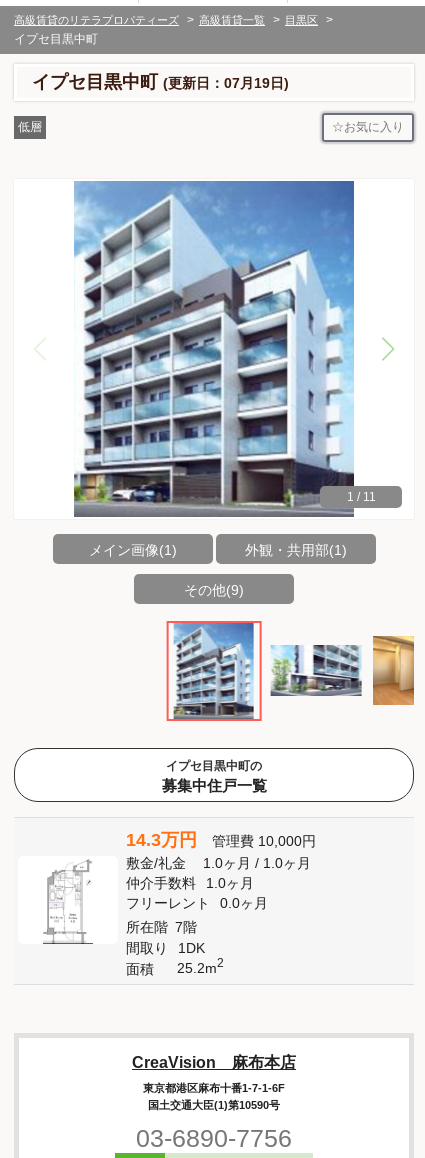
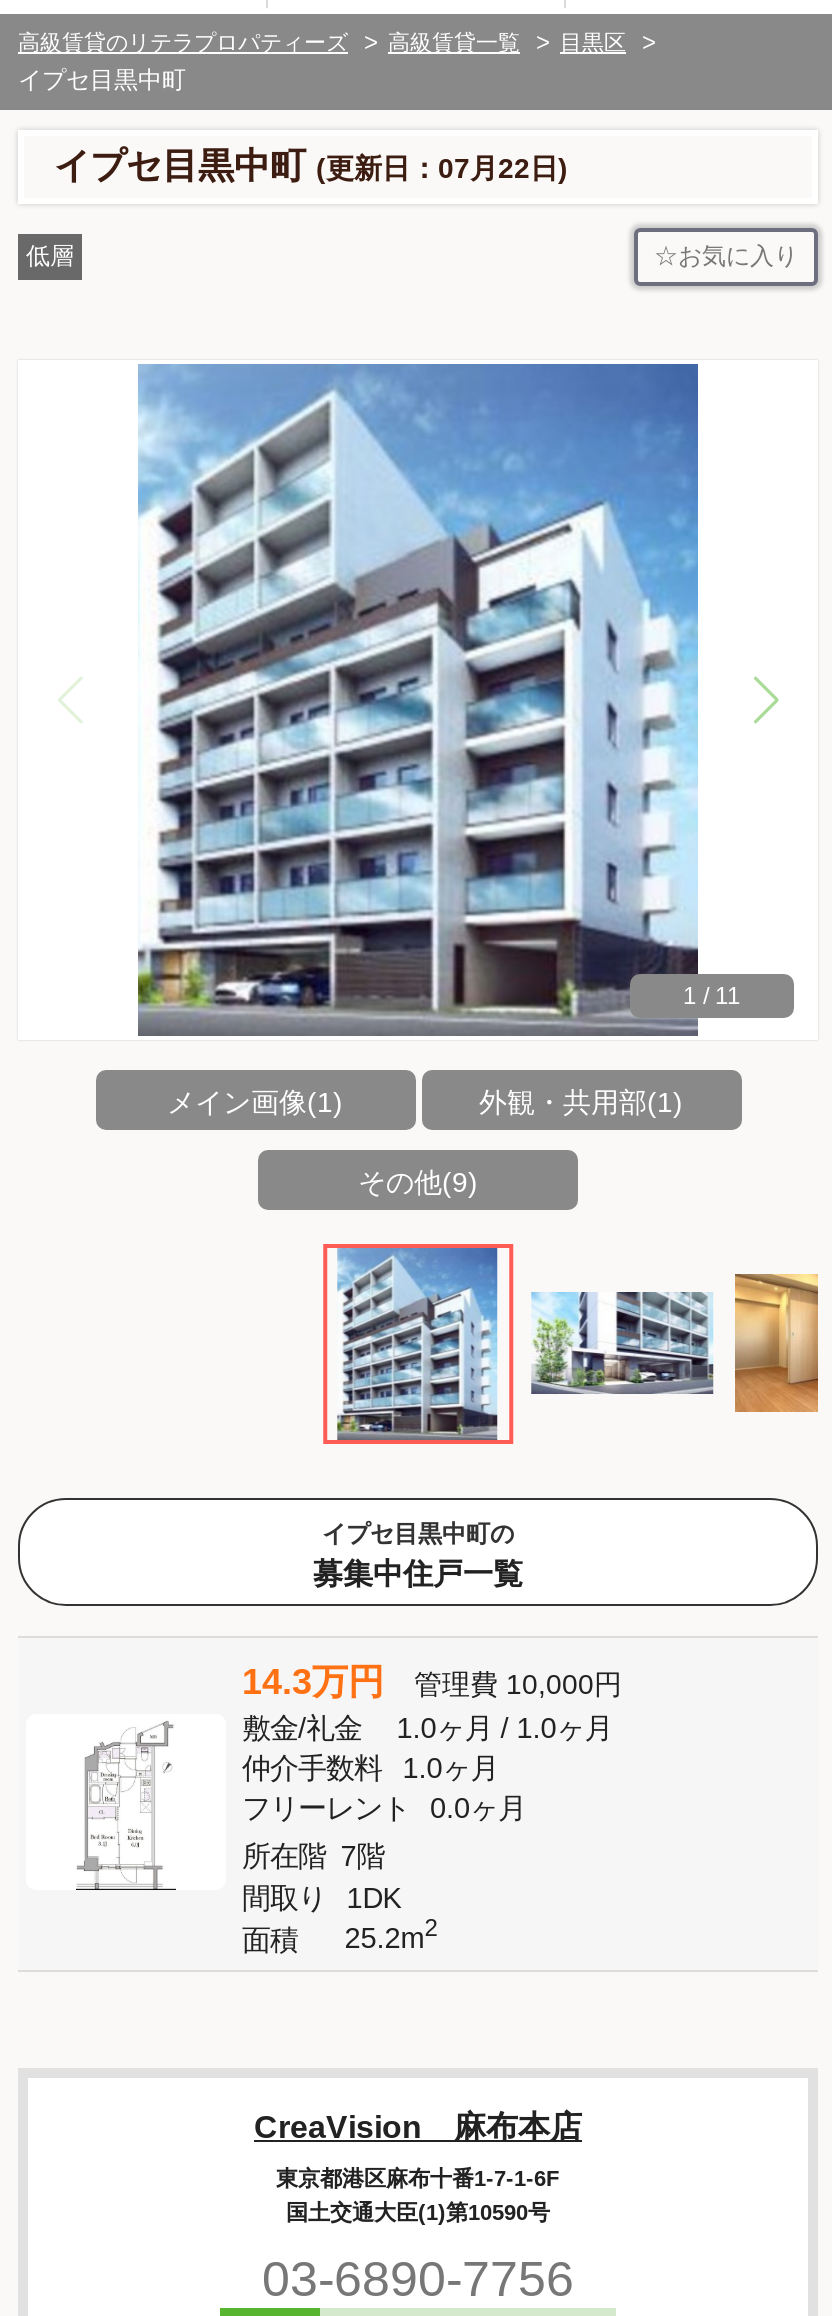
- イプセ目黒中町(更新日：07月19日)
+ イプセ目黒中町(更新日：07月22日)
